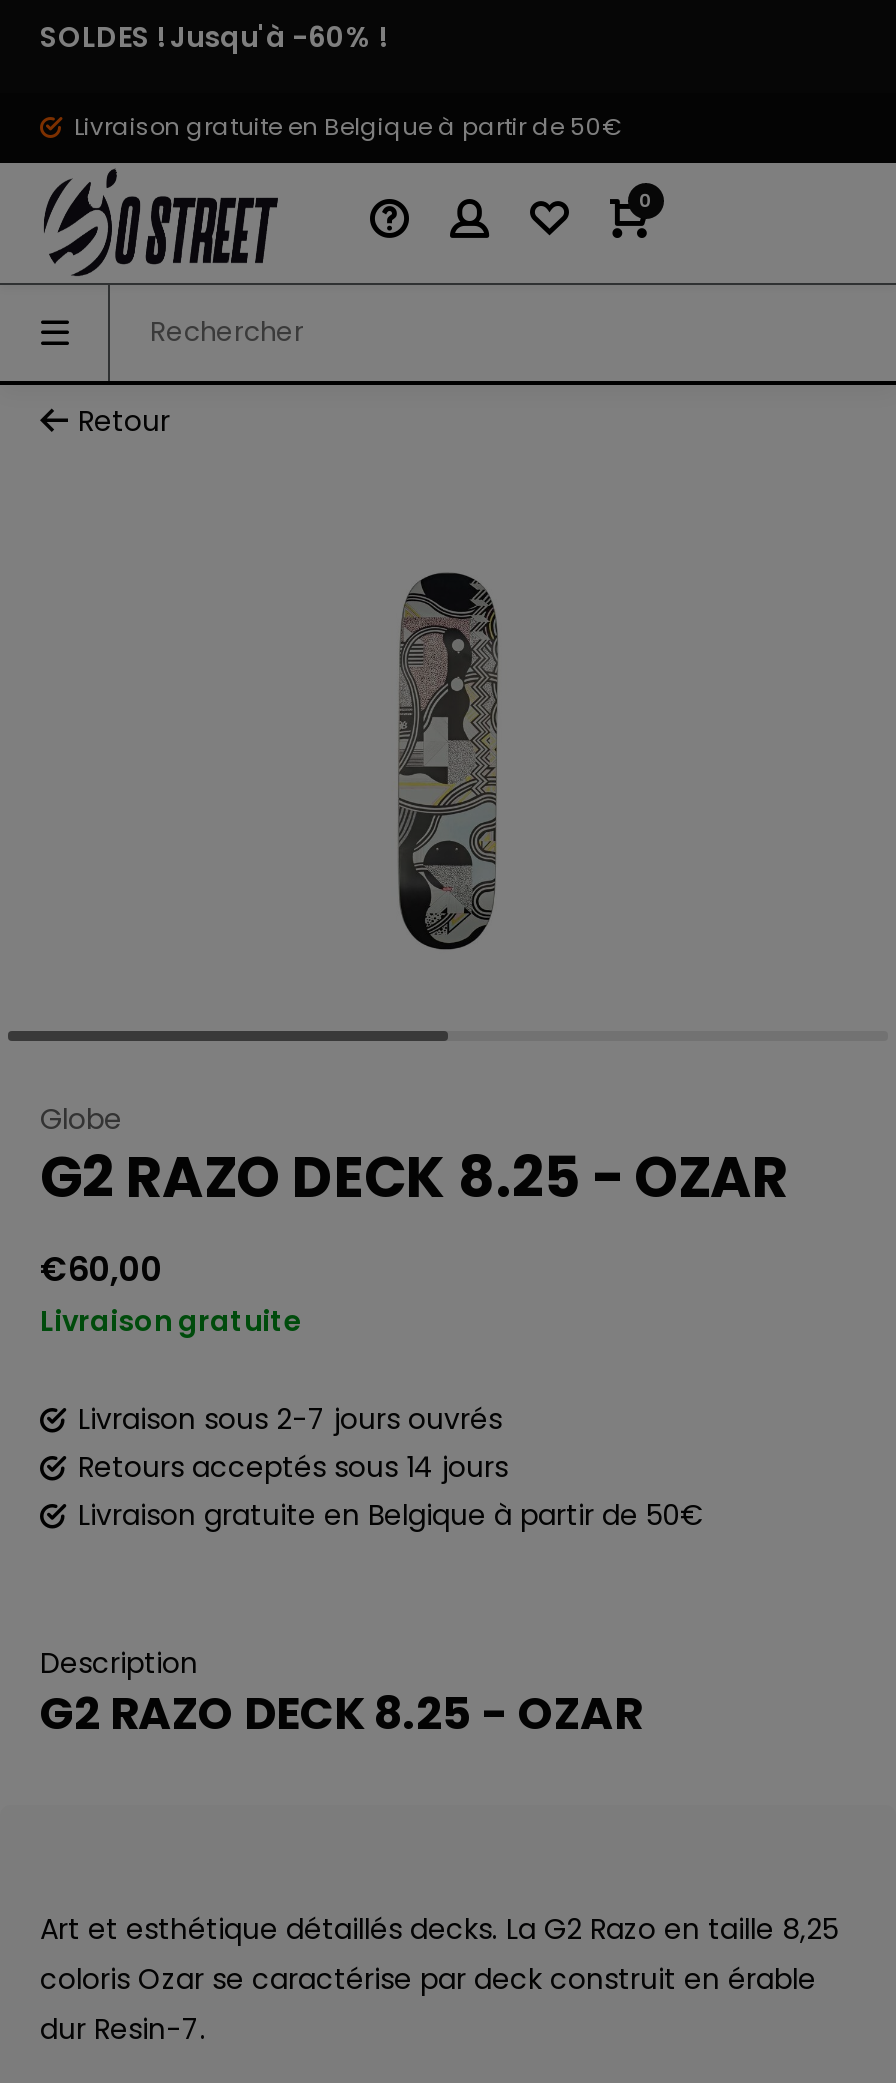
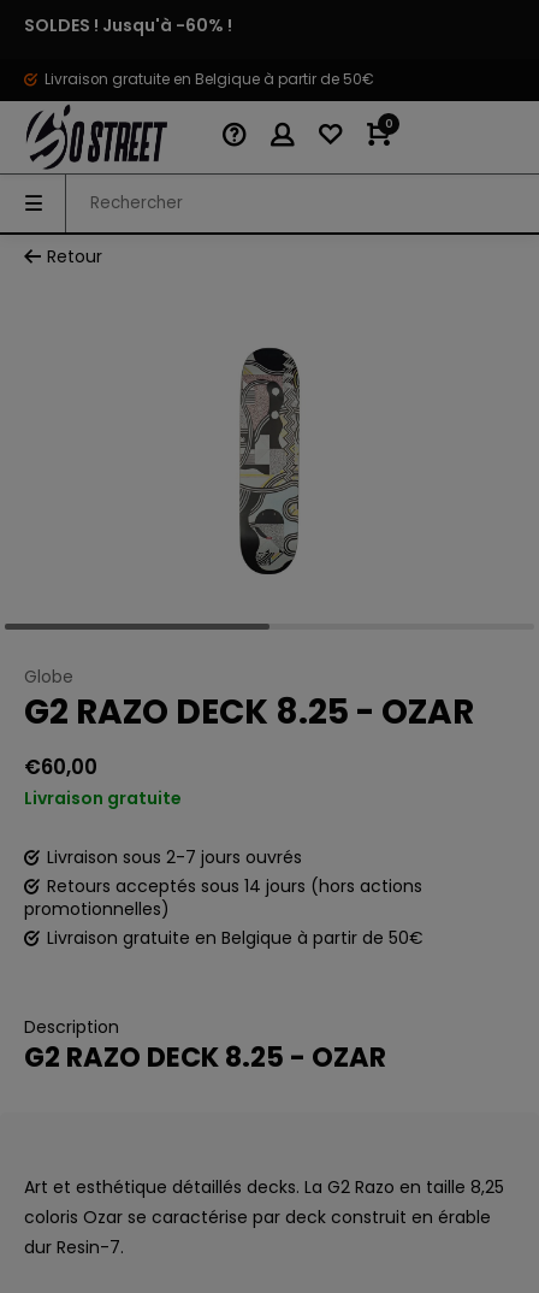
- Retours acceptés sous 14 jours
+ Retours acceptés sous 14 jours (hors actions
+ promotionnelles)
